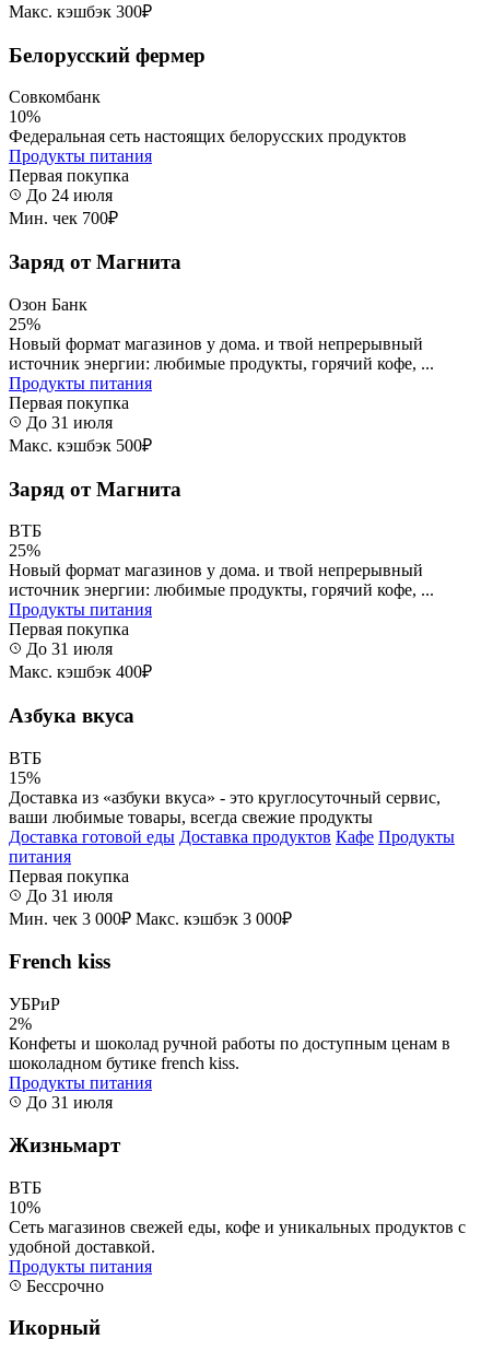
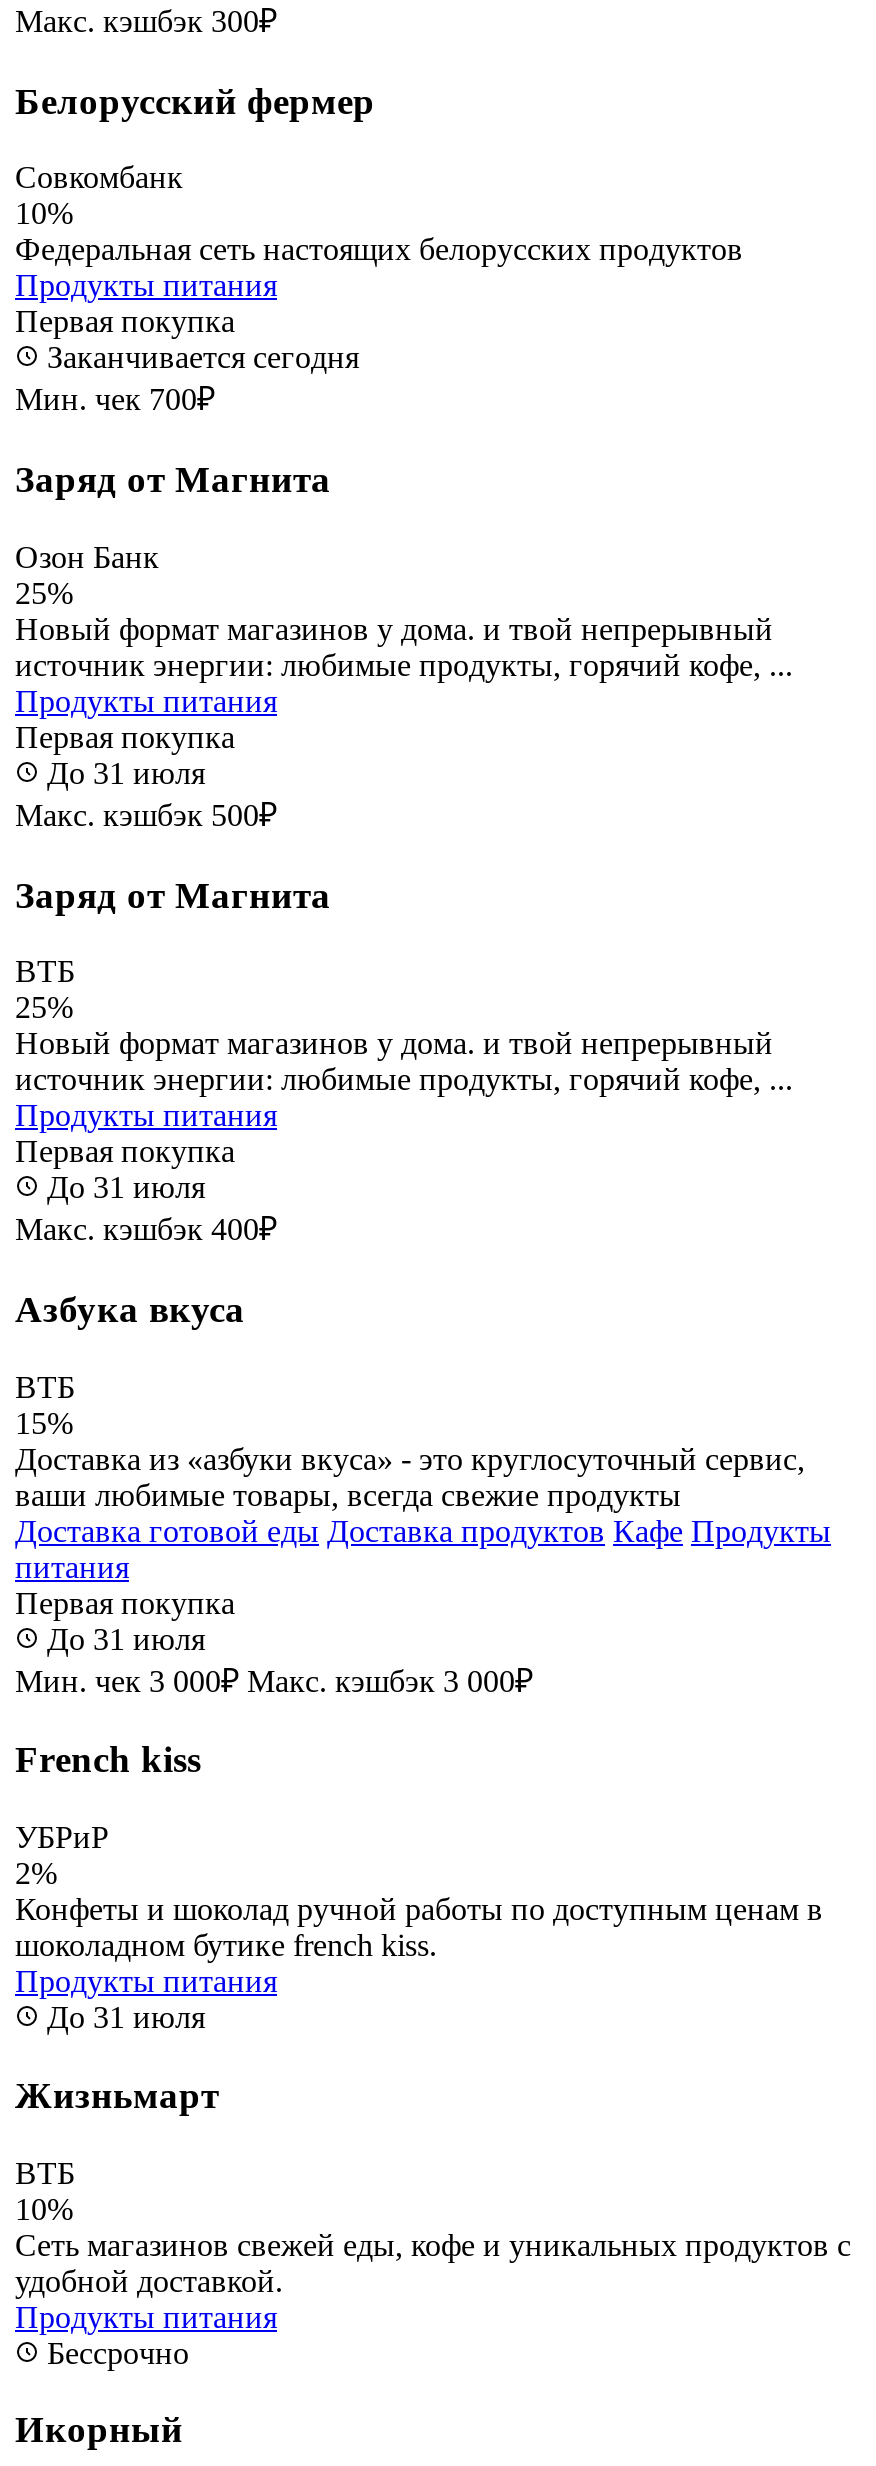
- До 24 июля
+ Заканчивается сегодня
